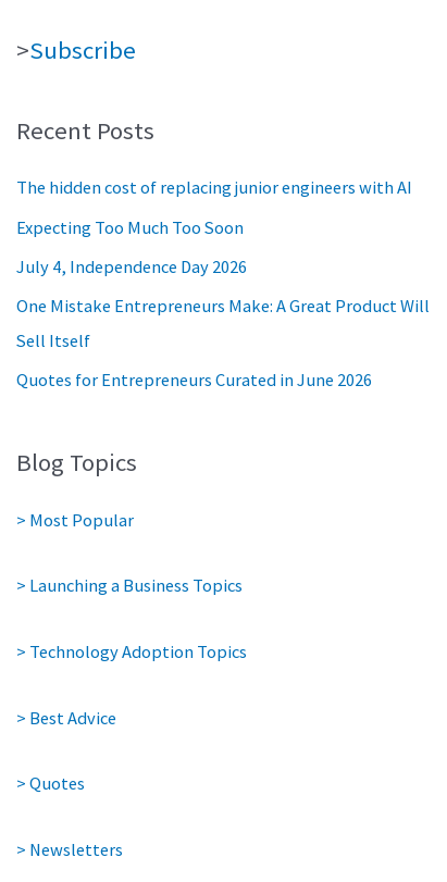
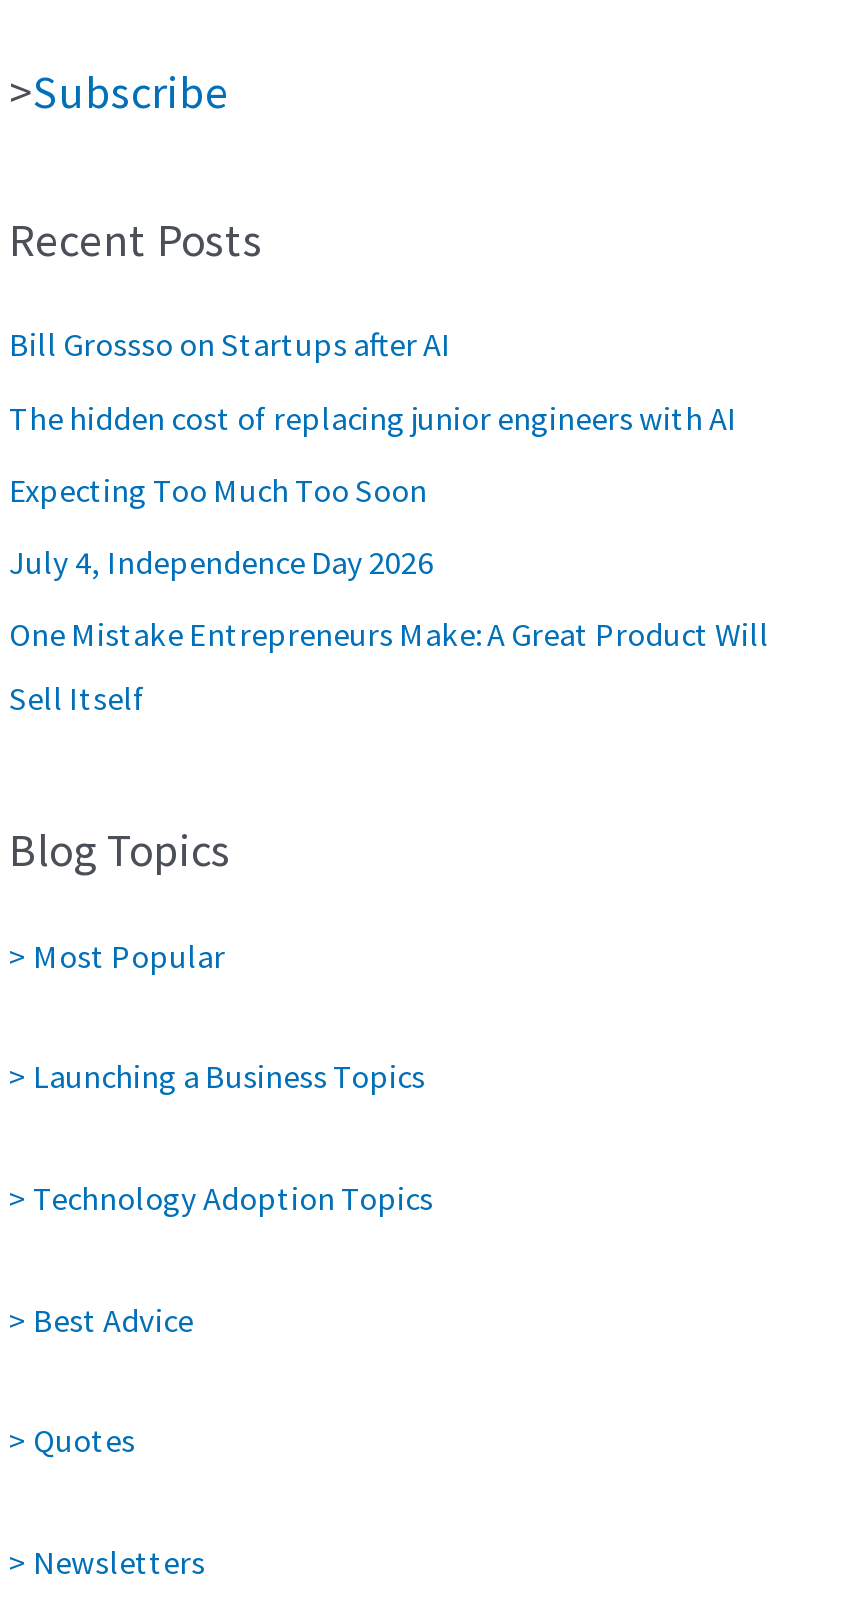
+ Bill Grossso on Startups after AI

moved down: The hidden cost of replacing junior engineers with AI | Expecting Too Much Too Soon | July 4, Independence Day 2026 | One Mistake Entrepreneurs Make: A Great Product Will | Sell Itself

- Quotes for Entrepreneurs Curated in June 2026
